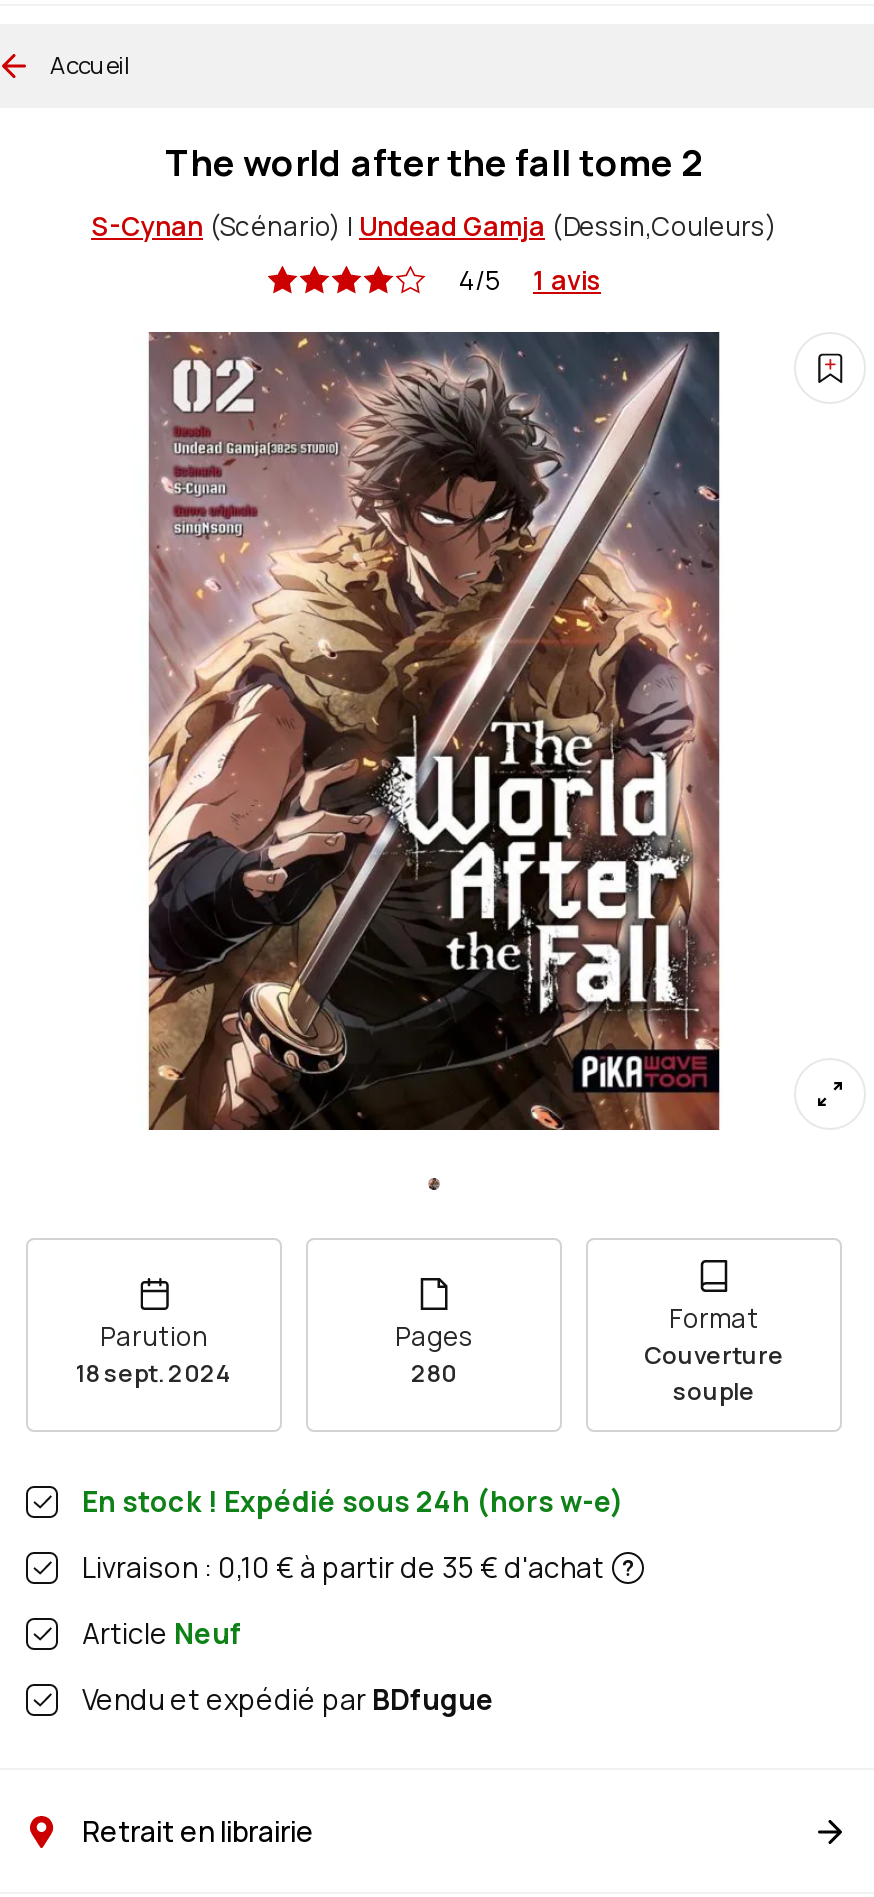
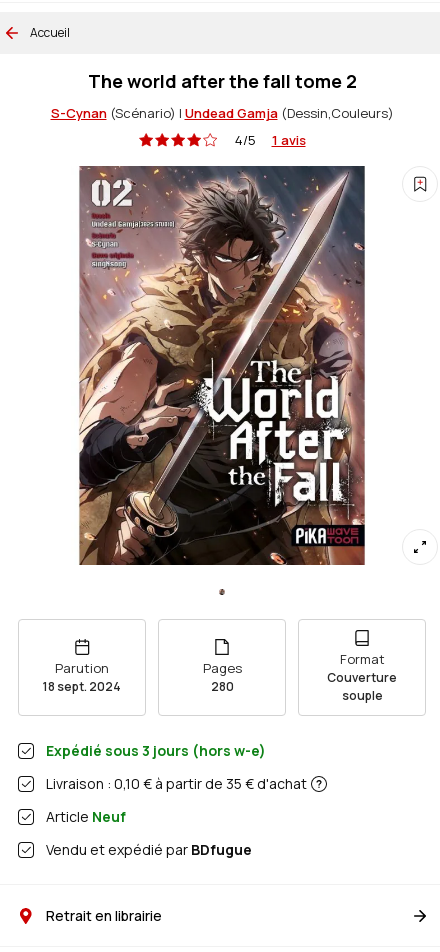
- En stock ! Expédié sous 24h (hors w-e)
+ Expédié sous 3 jours (hors w-e)
